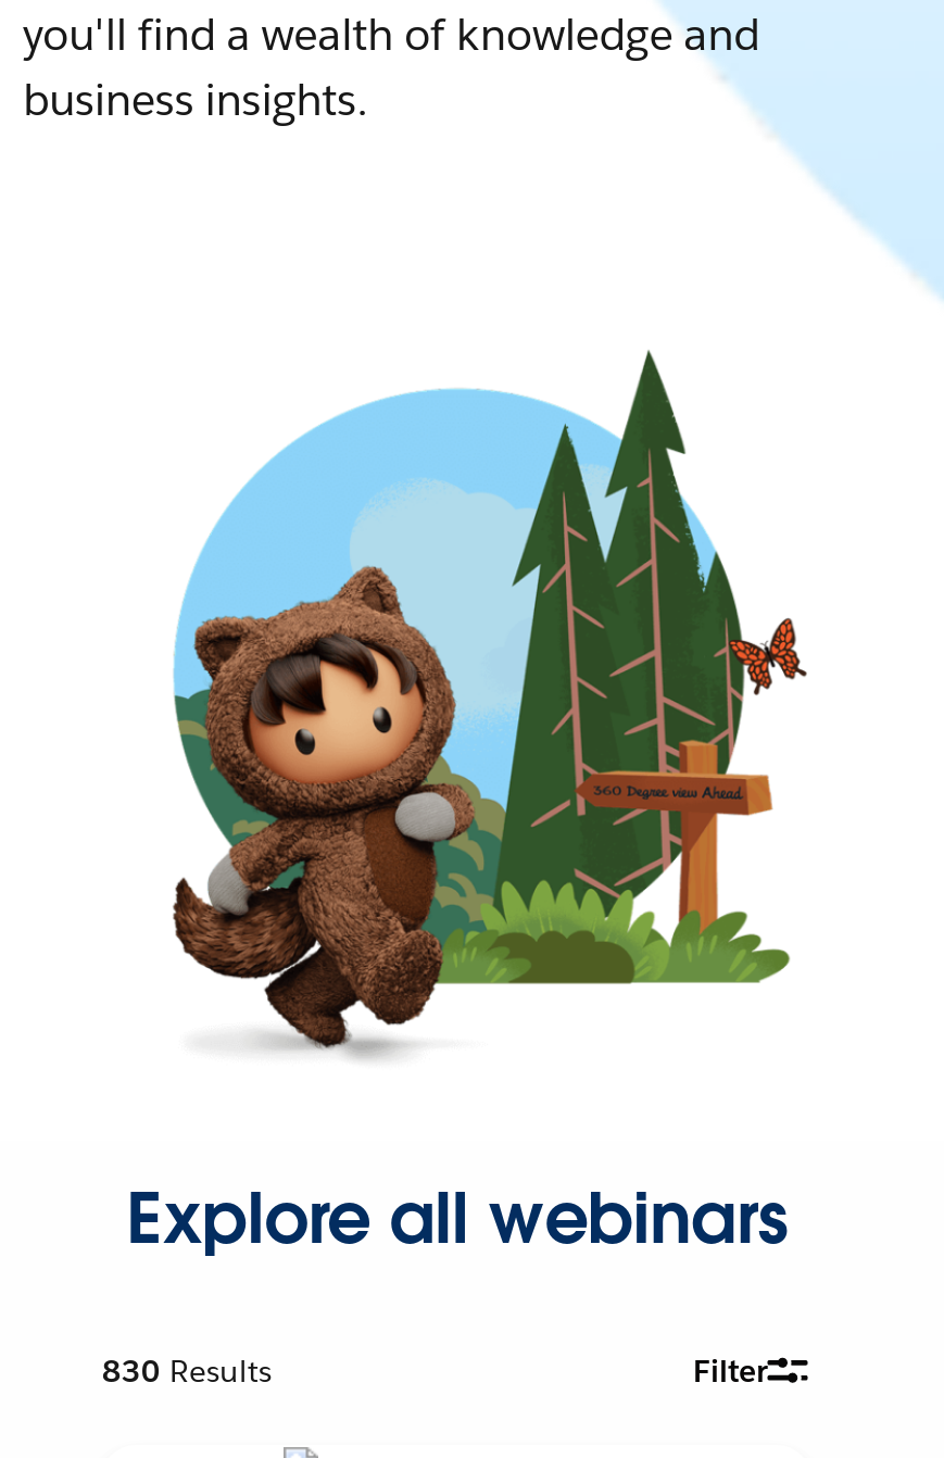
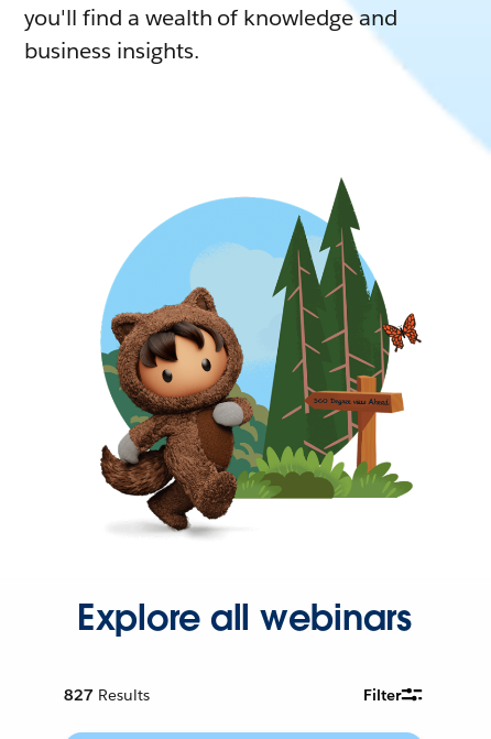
- 830 Results
+ 827 Results
